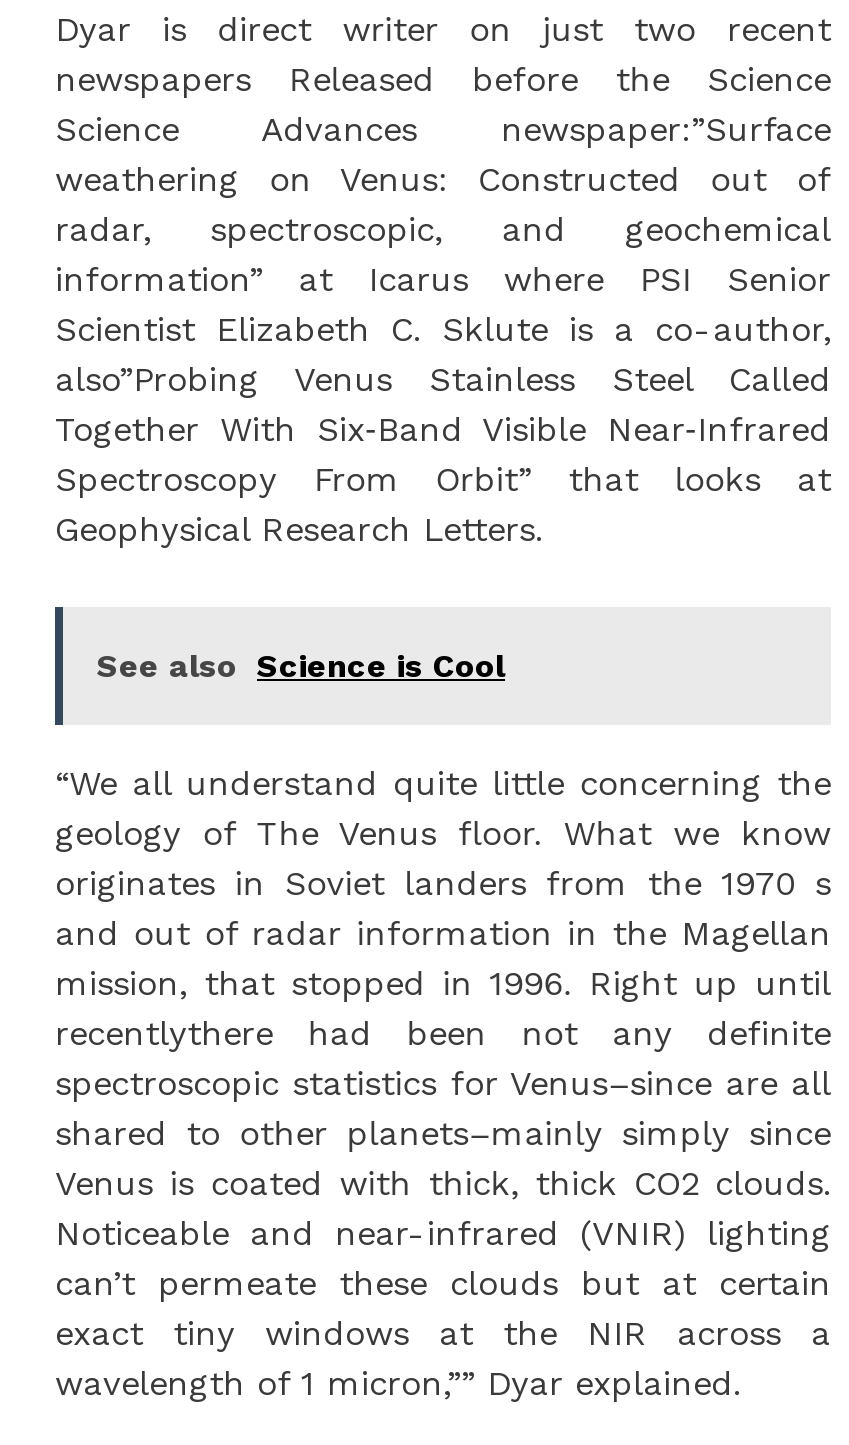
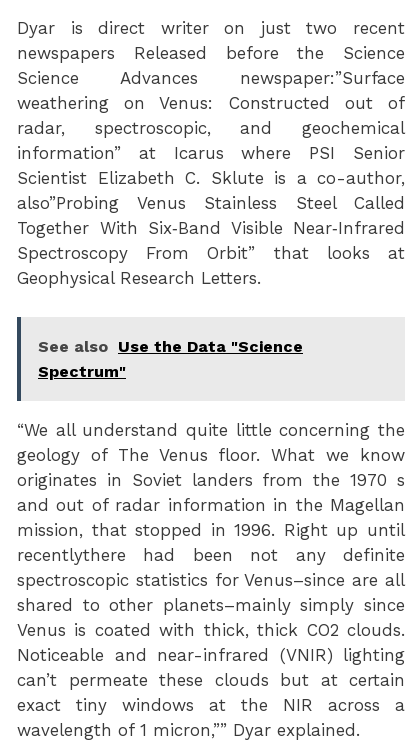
- See also Science is Cool
+ See also Use the Data "Science
+ Spectrum"
